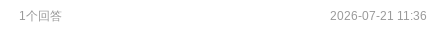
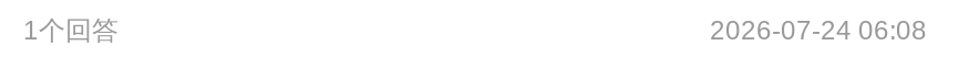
- 2026-07-21 11:36
+ 2026-07-24 06:08
